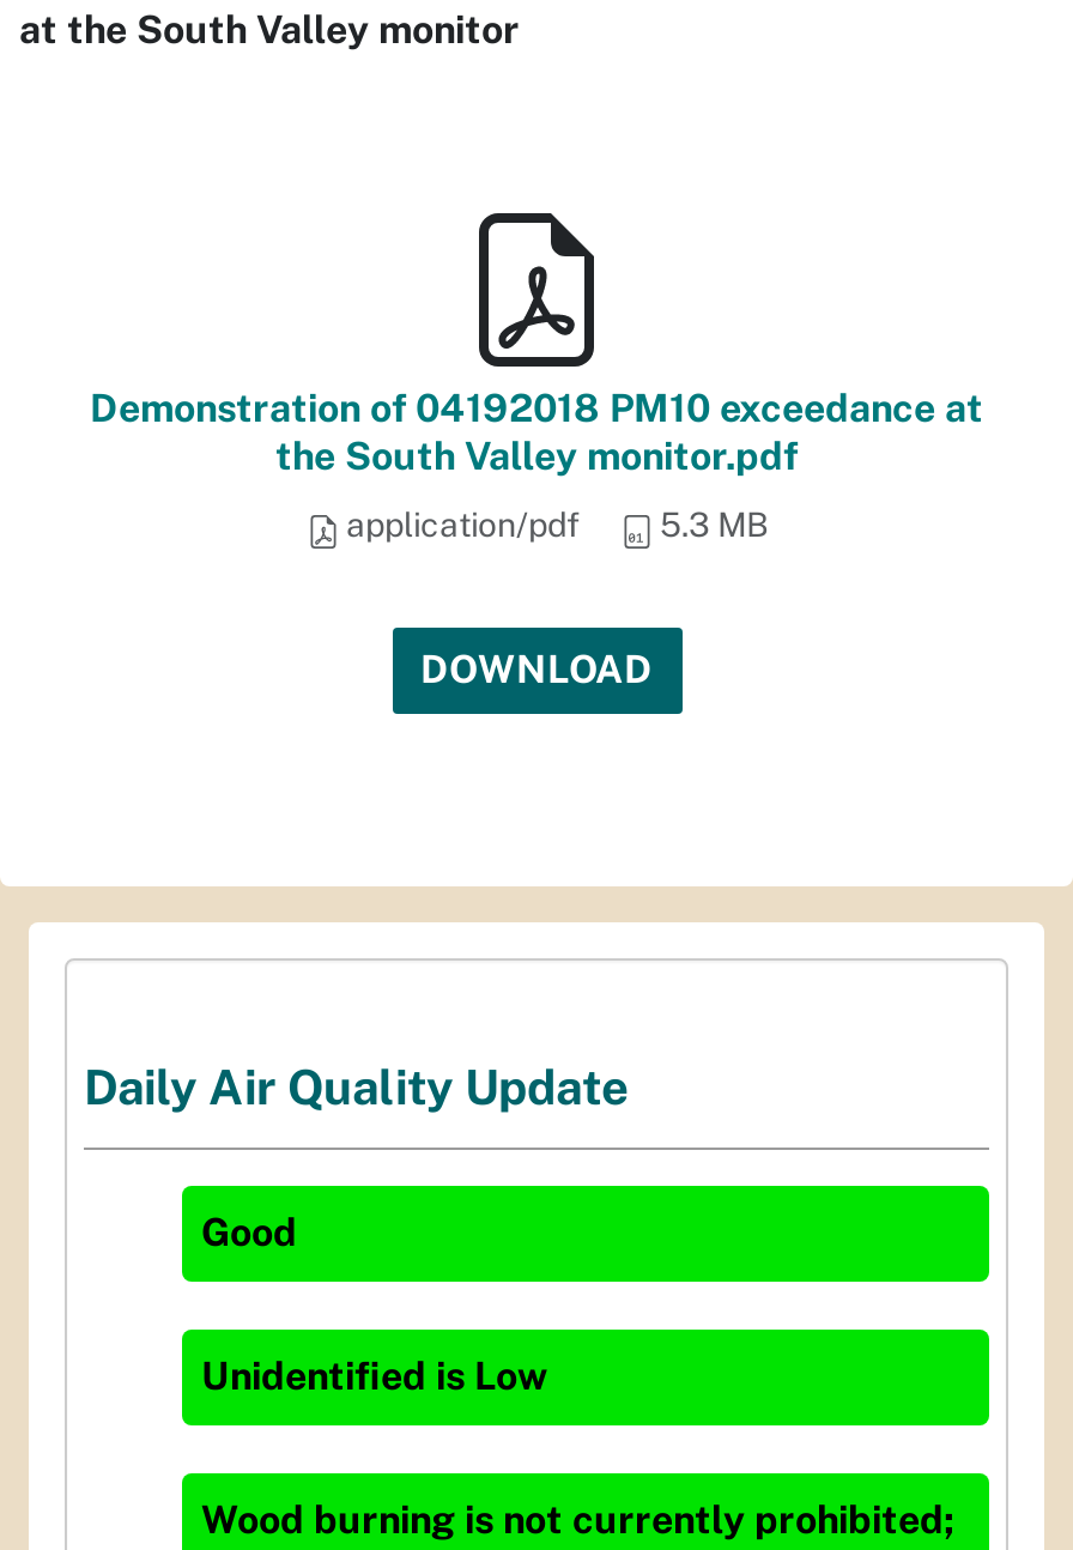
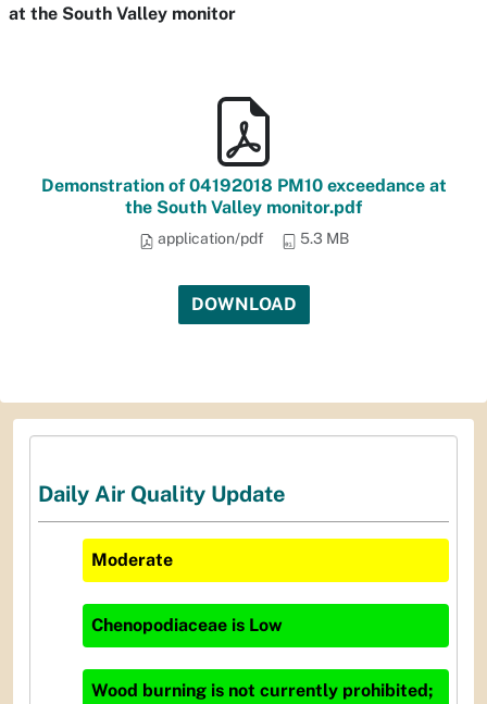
- Good
+ Moderate

- Unidentified is Low
+ Chenopodiaceae is Low
